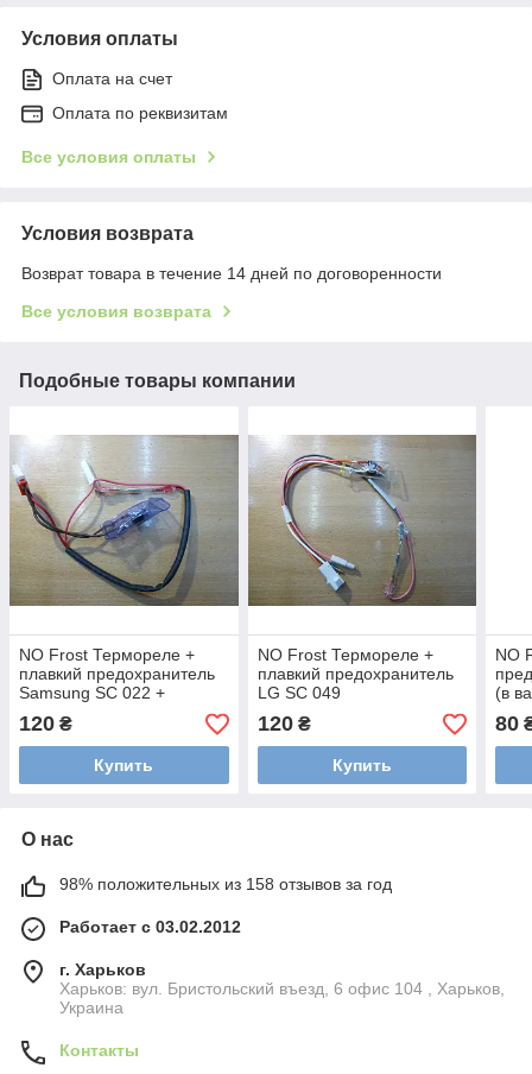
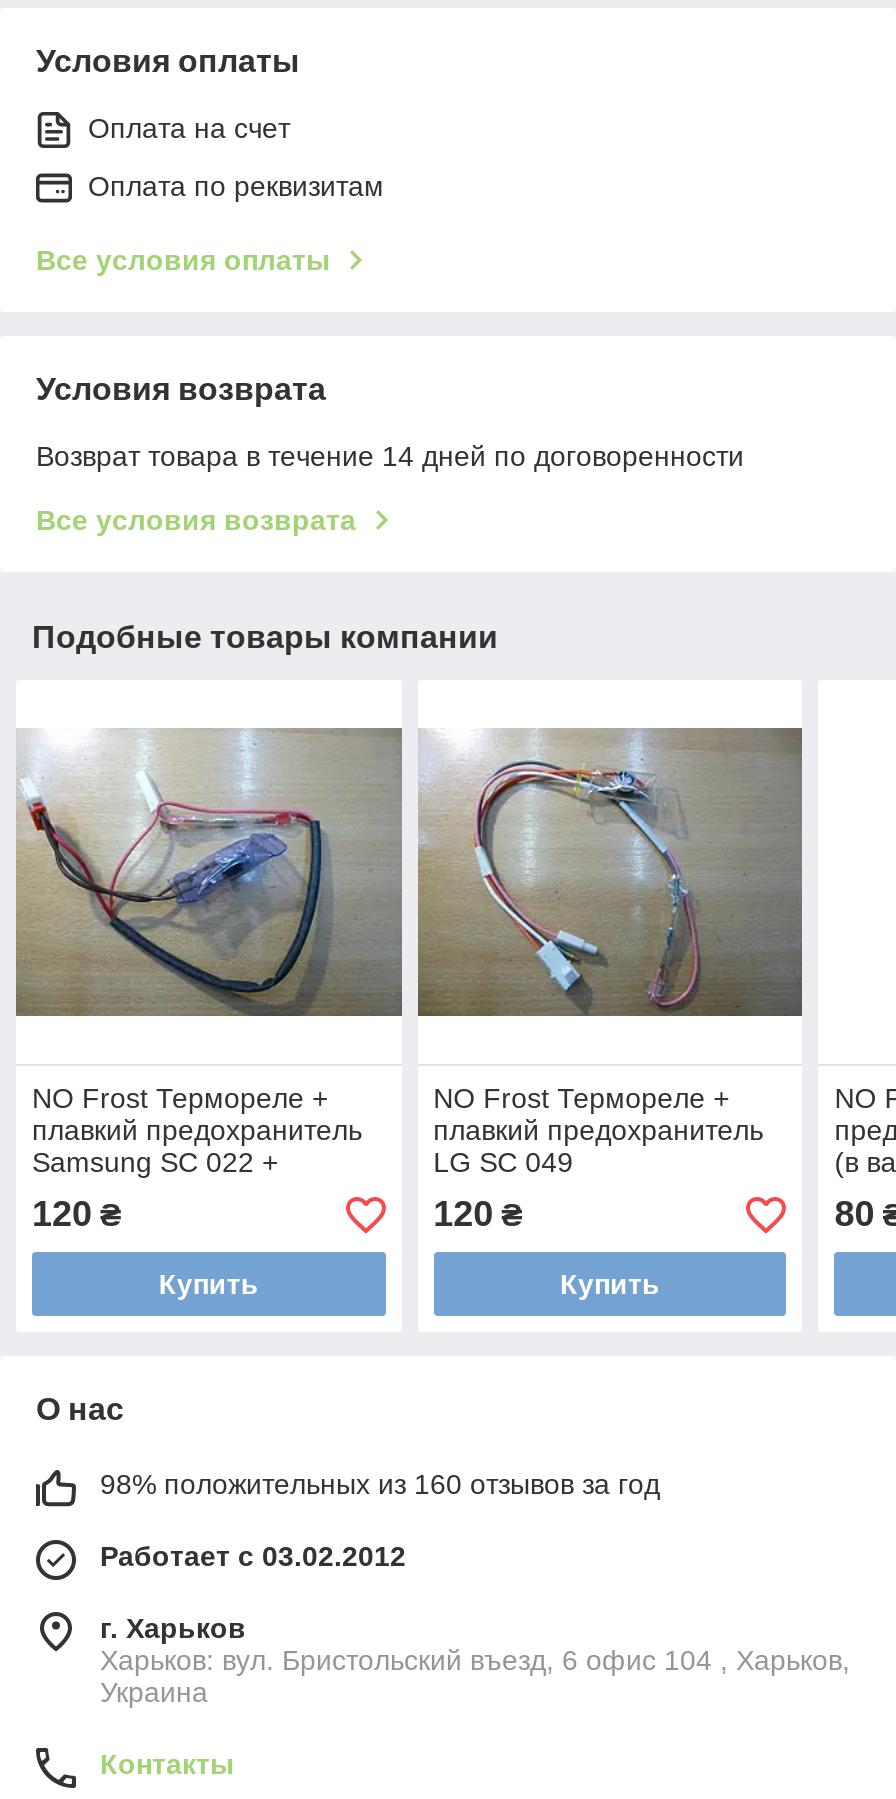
- 98% положительных из 158 отзывов за год
+ 98% положительных из 160 отзывов за год
